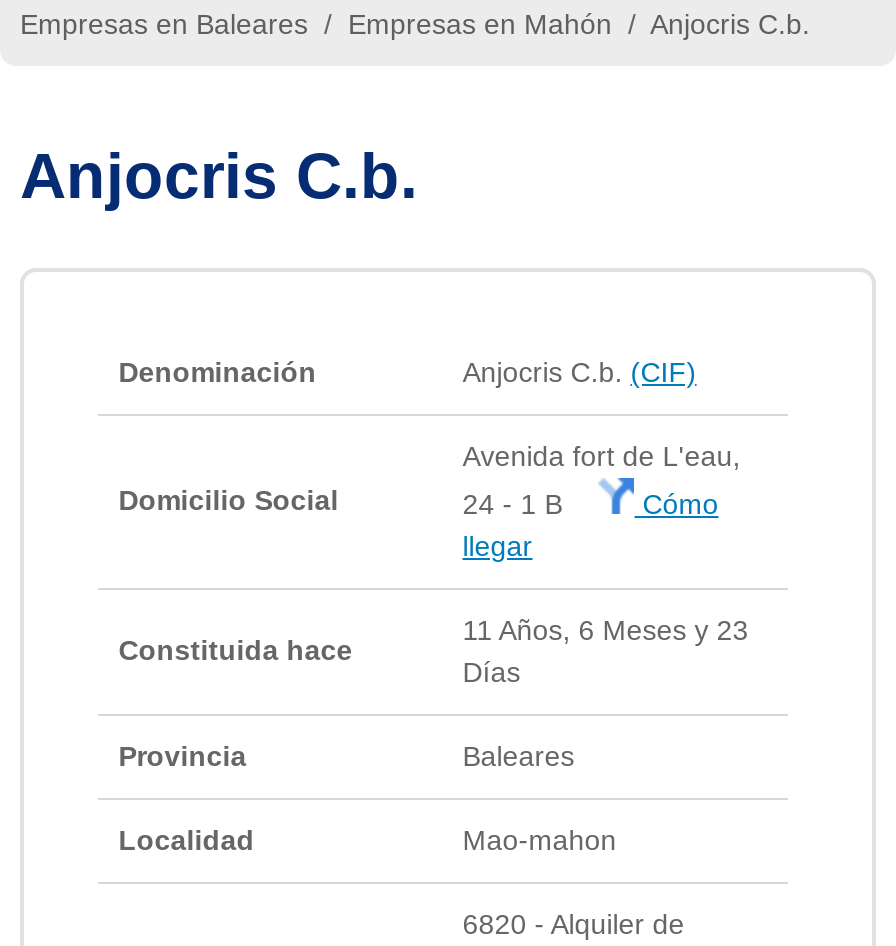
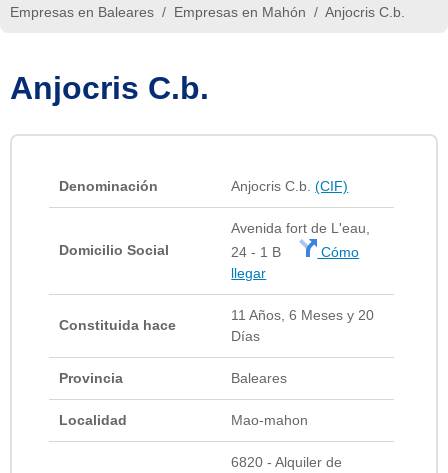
- 11 Años, 6 Meses y 23
+ 11 Años, 6 Meses y 20
